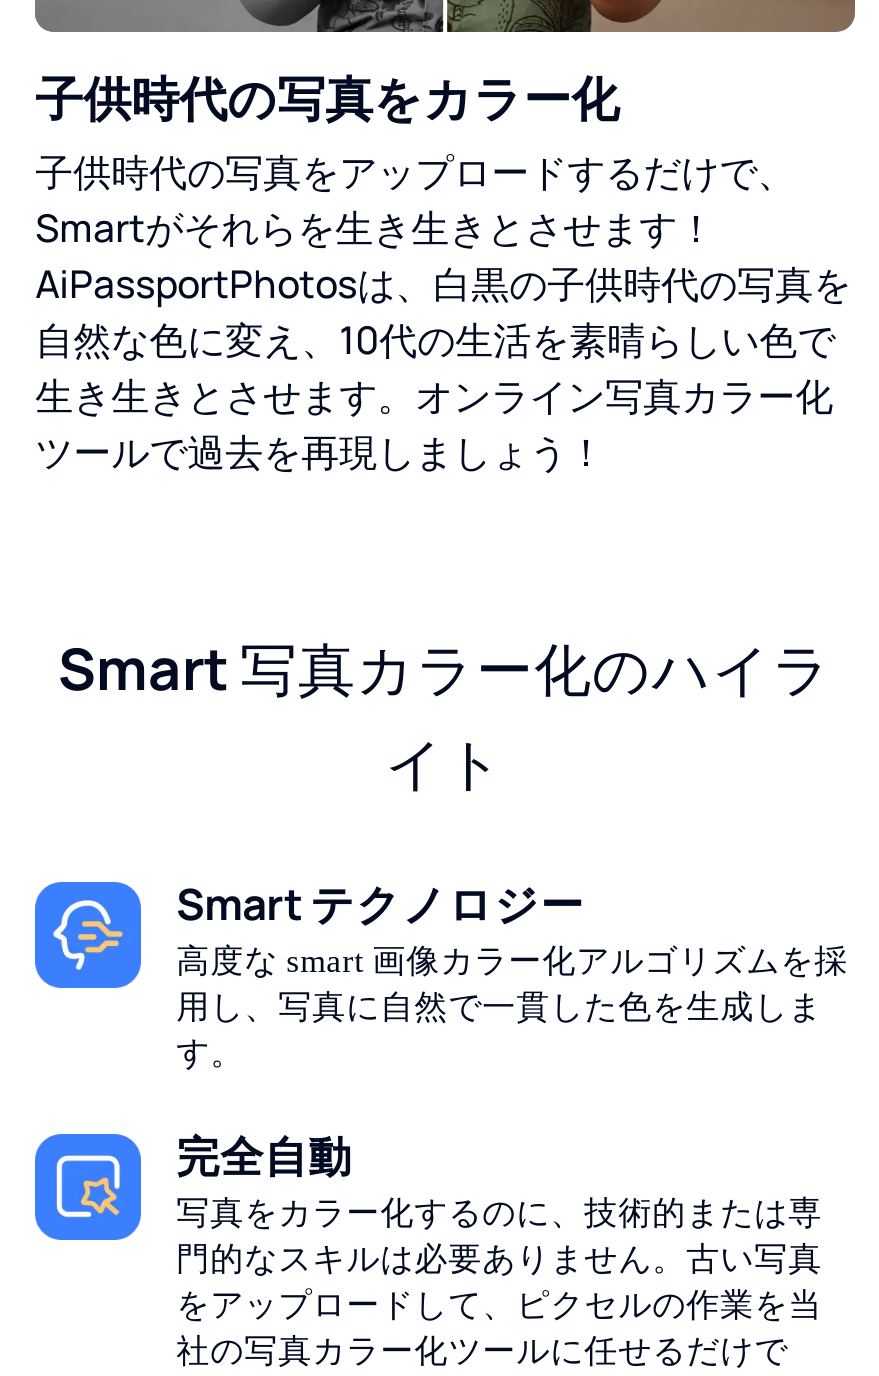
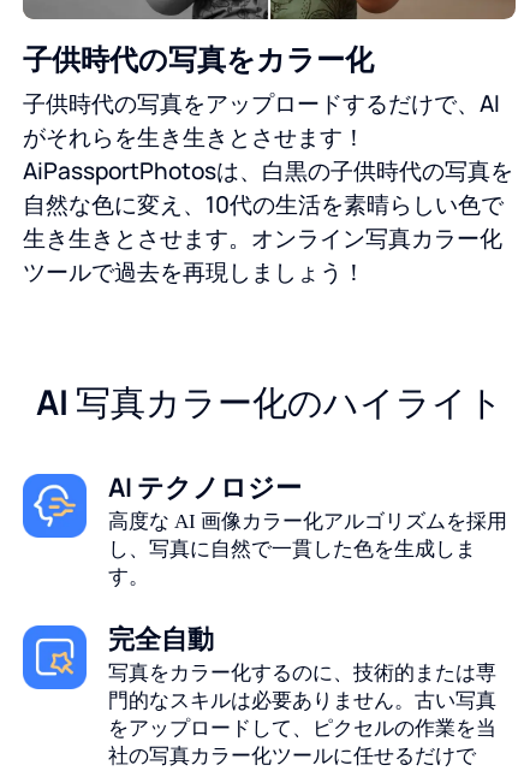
- 子供時代の写真をアップロードするだけで、
- Smartがそれらを生き生きとさせます！
+ 子供時代の写真をアップロードするだけで、AI
+ がそれらを生き生きとさせます！

- Smart 写真カラー化のハイラ
- イト
+ AI 写真カラー化のハイライト

- Smart テクノロジー
- 高度な smart 画像カラー化アルゴリズムを採
- 用し、写真に自然で一貫した色を生成しま
+ AI テクノロジー
+ 高度な AI 画像カラー化アルゴリズムを採用
+ し、写真に自然で一貫した色を生成しま
